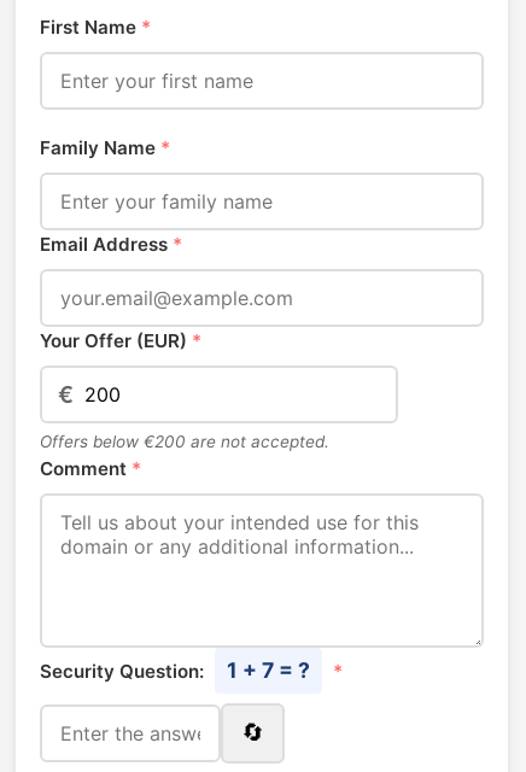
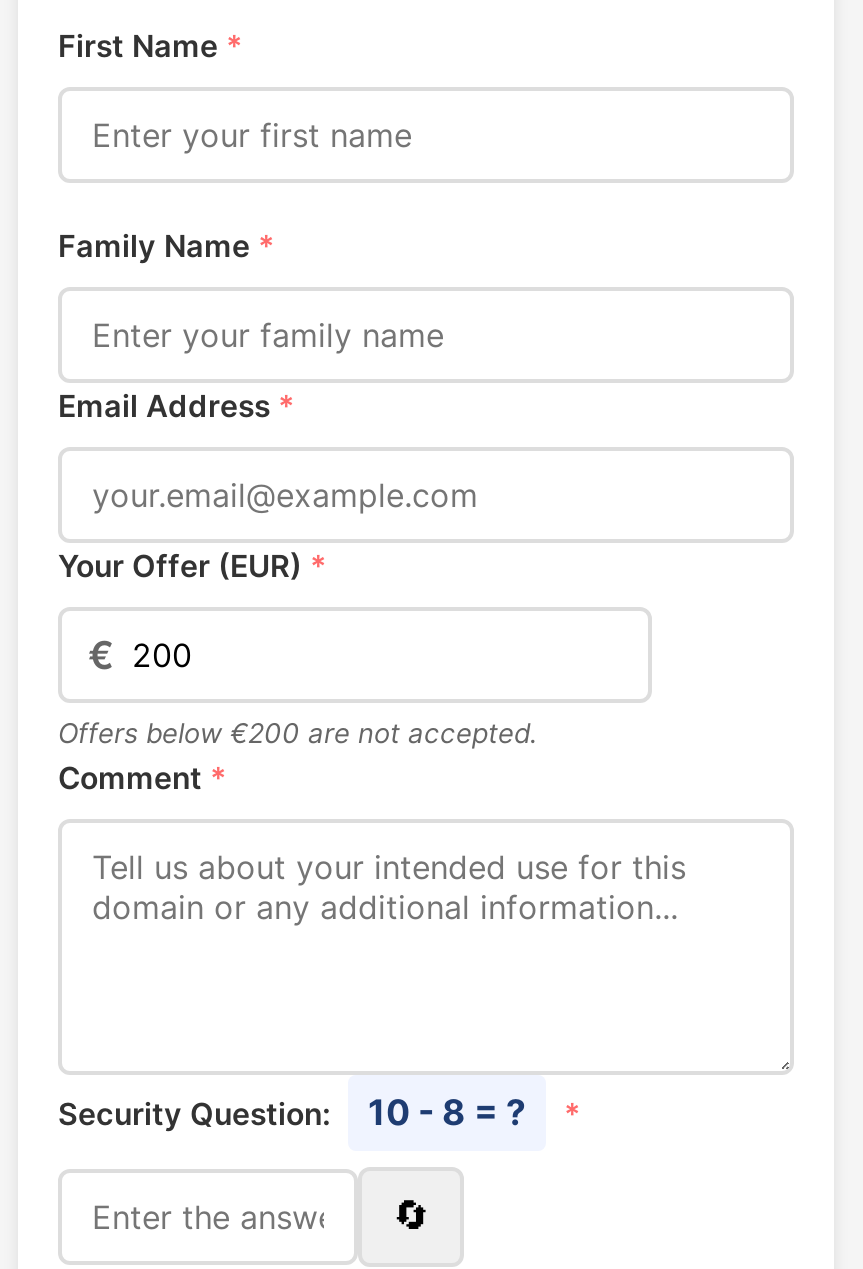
- 1 + 7 = ?
+ 10 - 8 = ?
